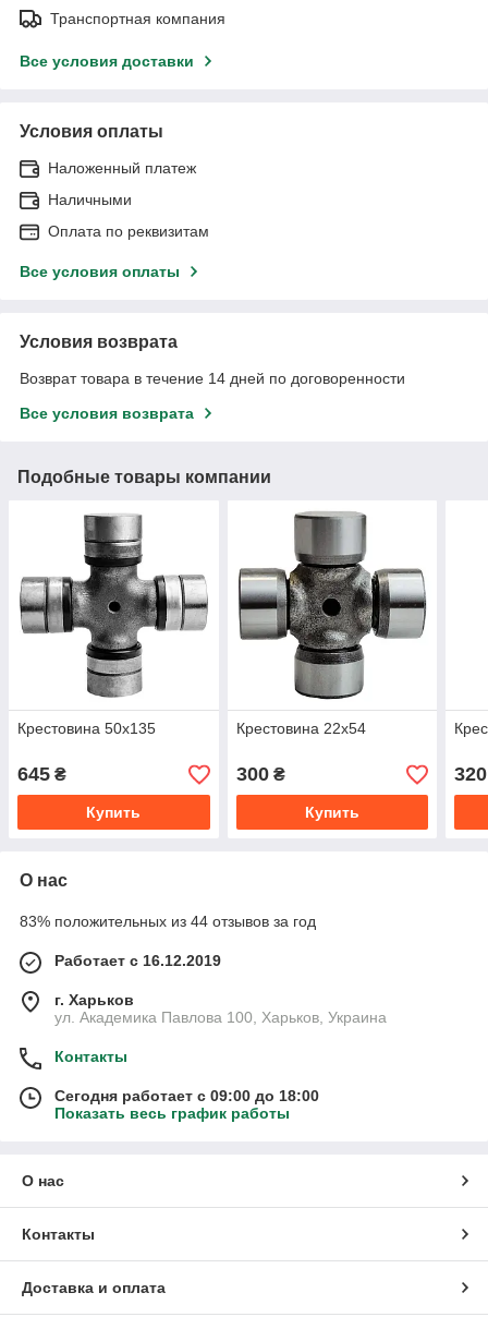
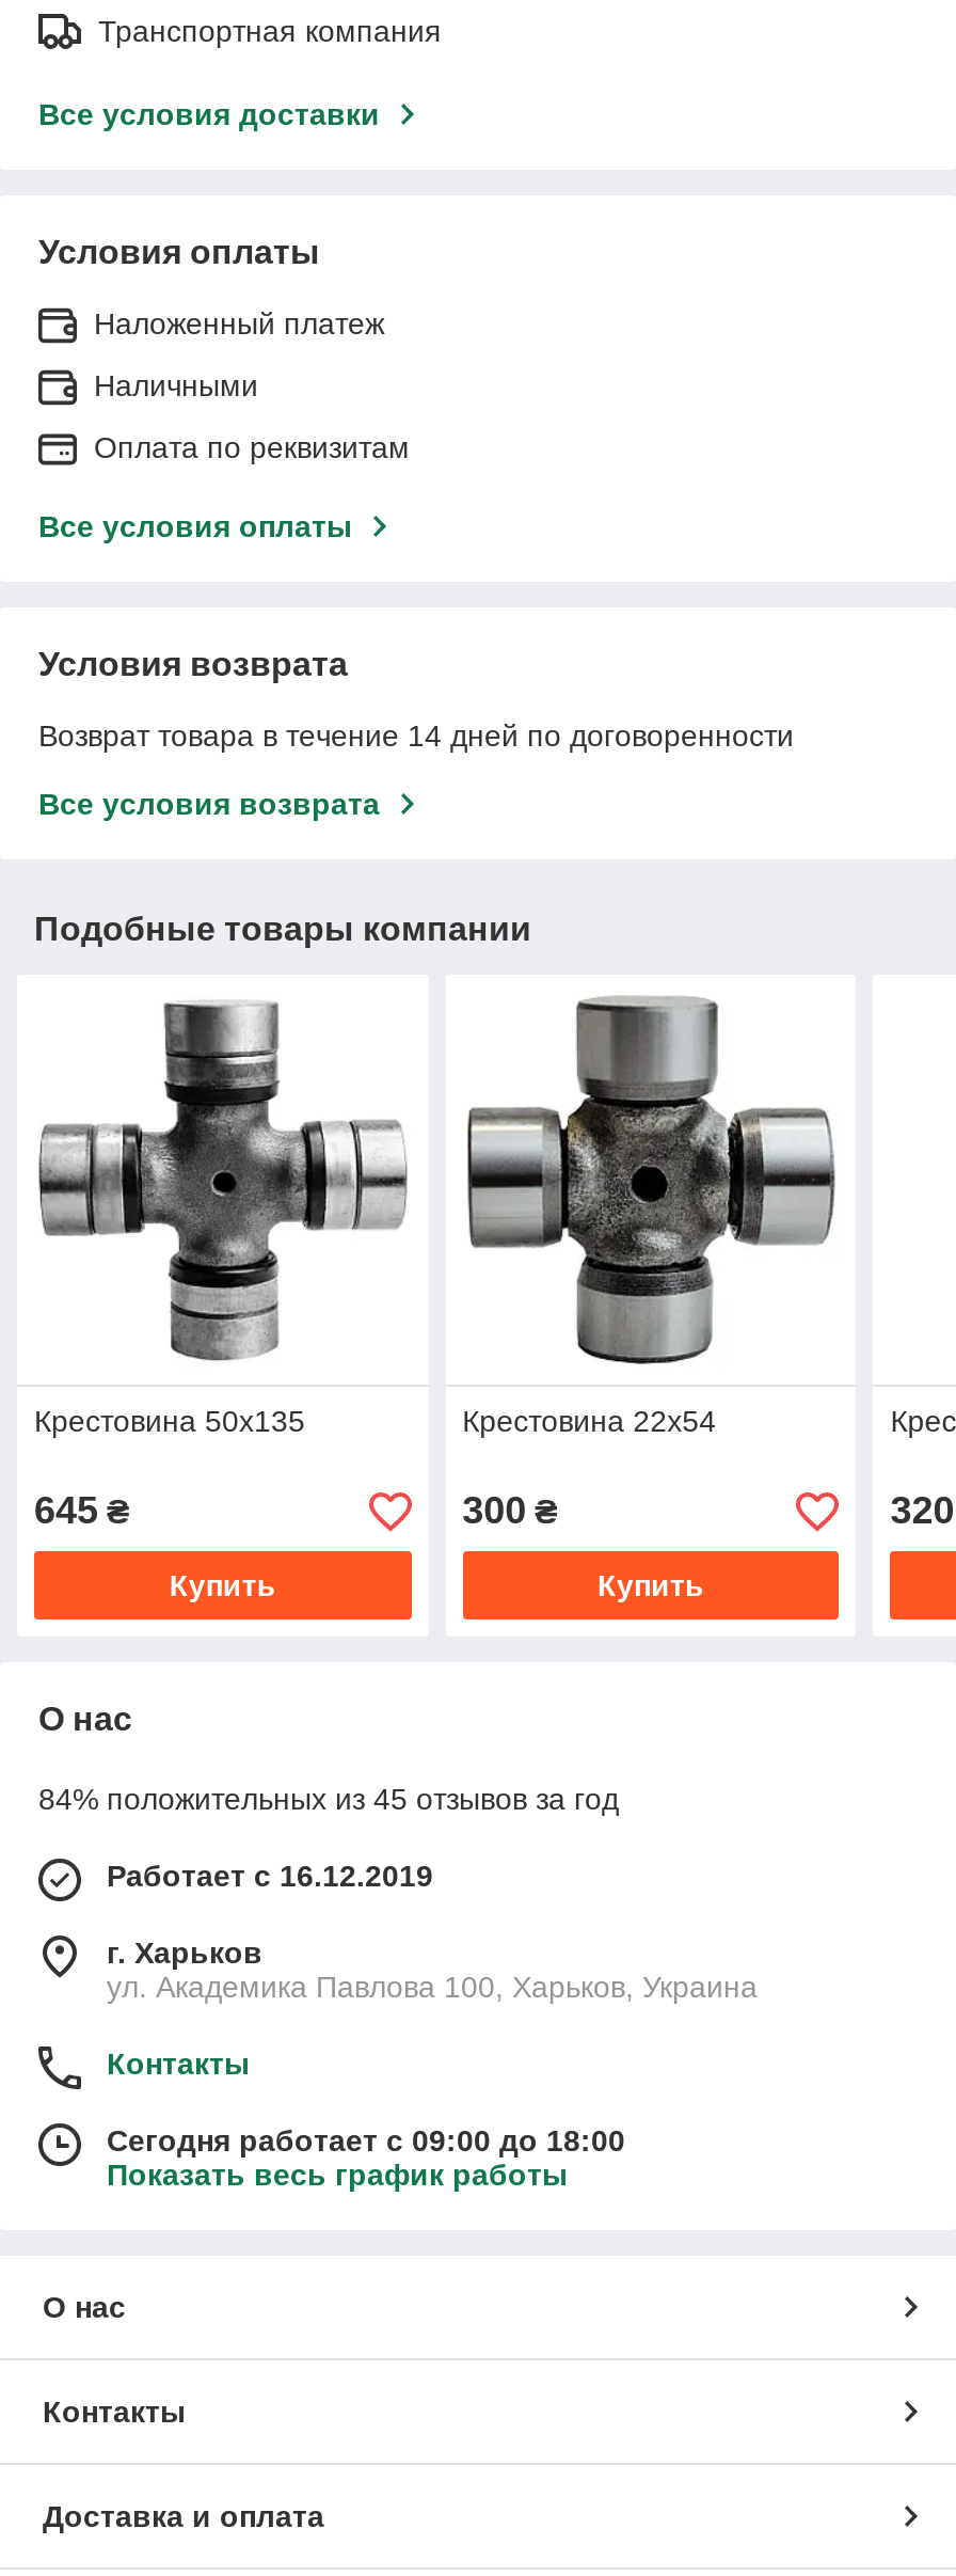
- 83% положительных из 44 отзывов за год
+ 84% положительных из 45 отзывов за год
